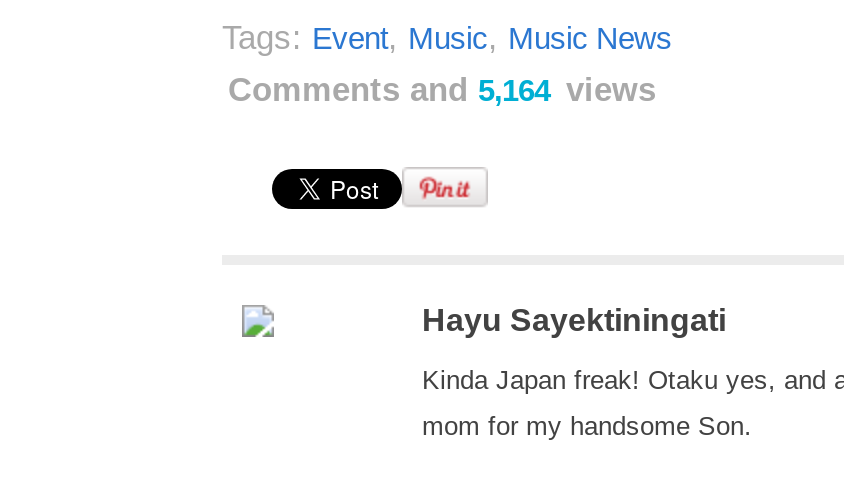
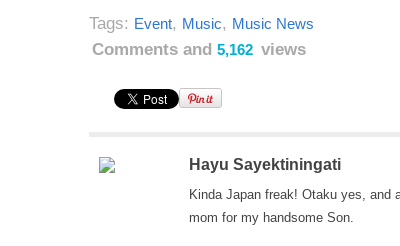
- Comments and 5,164 views
+ Comments and 5,162 views
